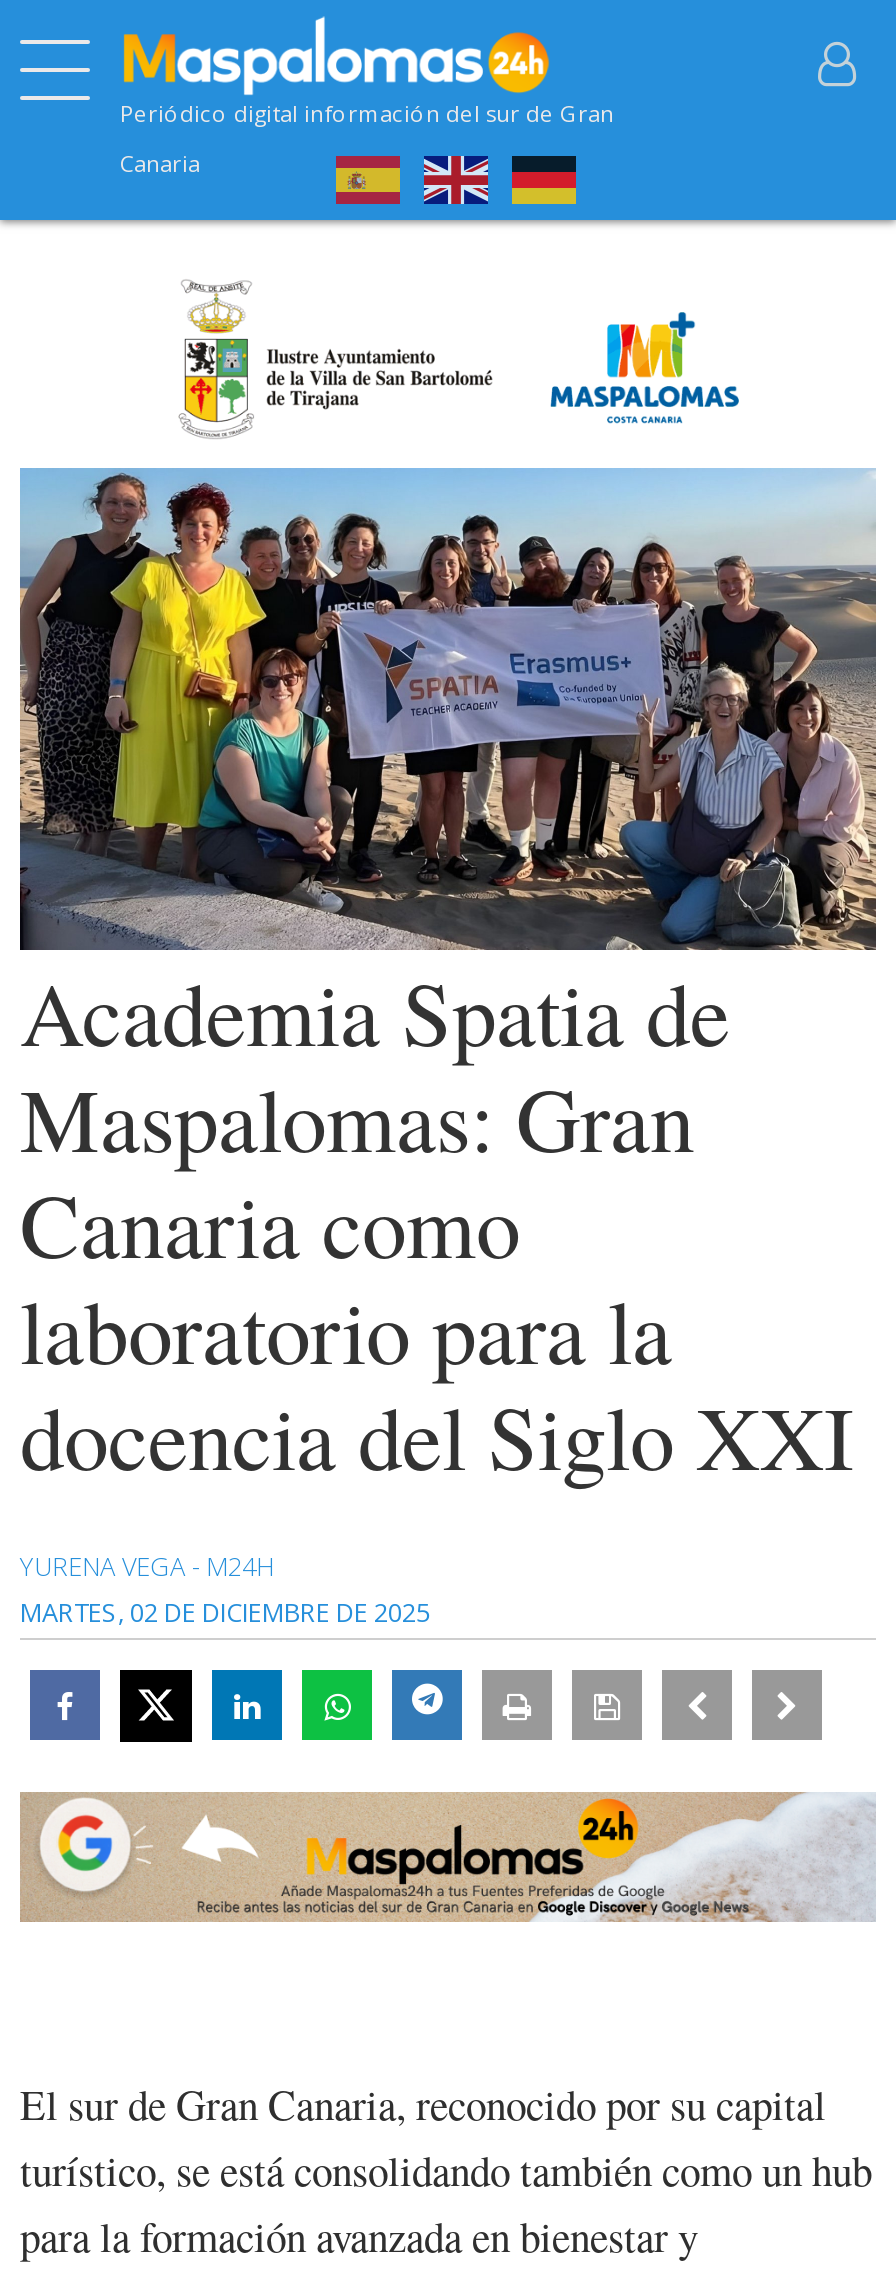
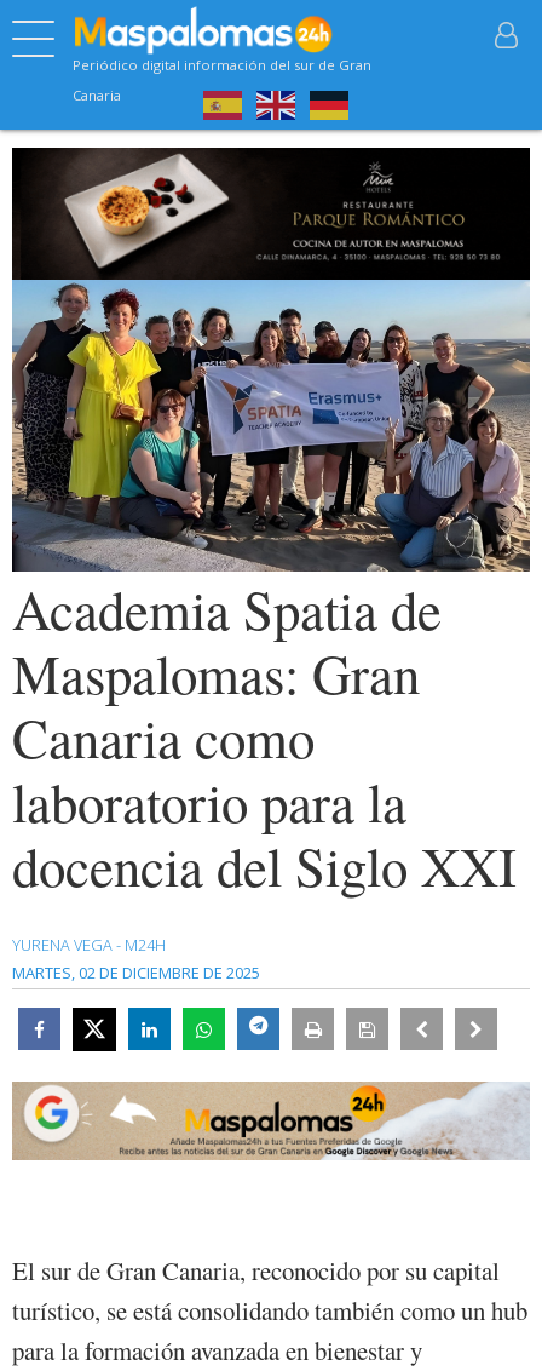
- [image]
+ [image]
